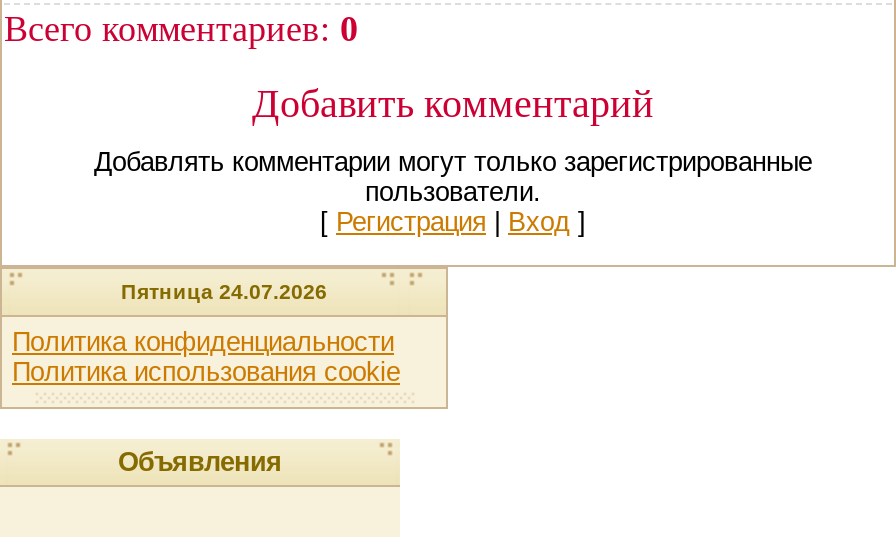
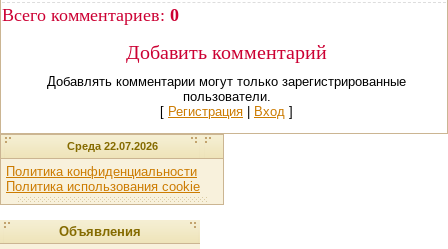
- Пятница 24.07.2026
+ Среда 22.07.2026
